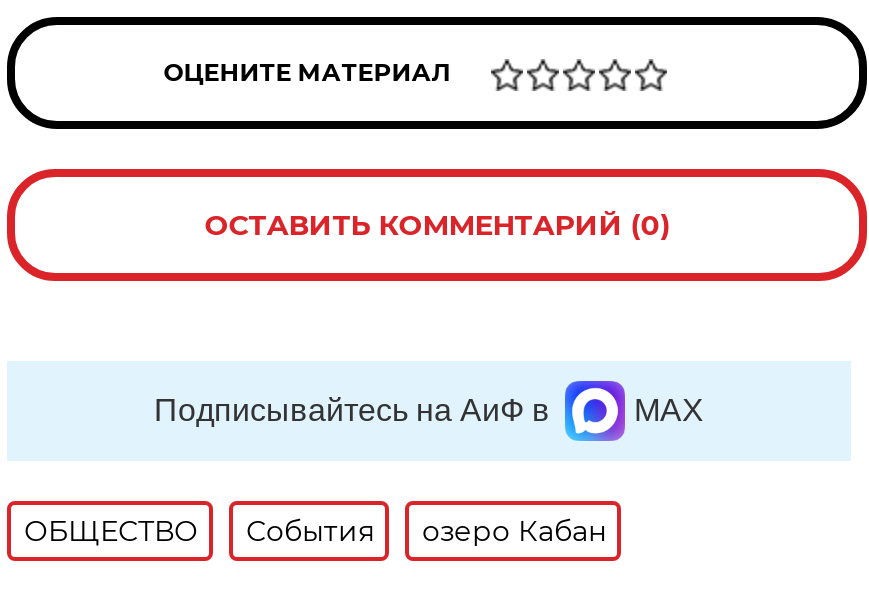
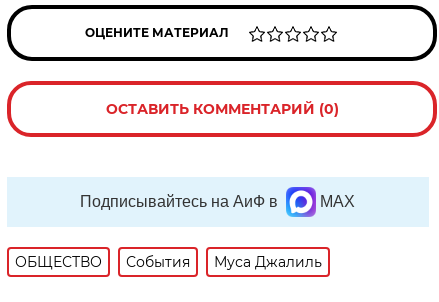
- озеро Кабан
+ Муса Джалиль
